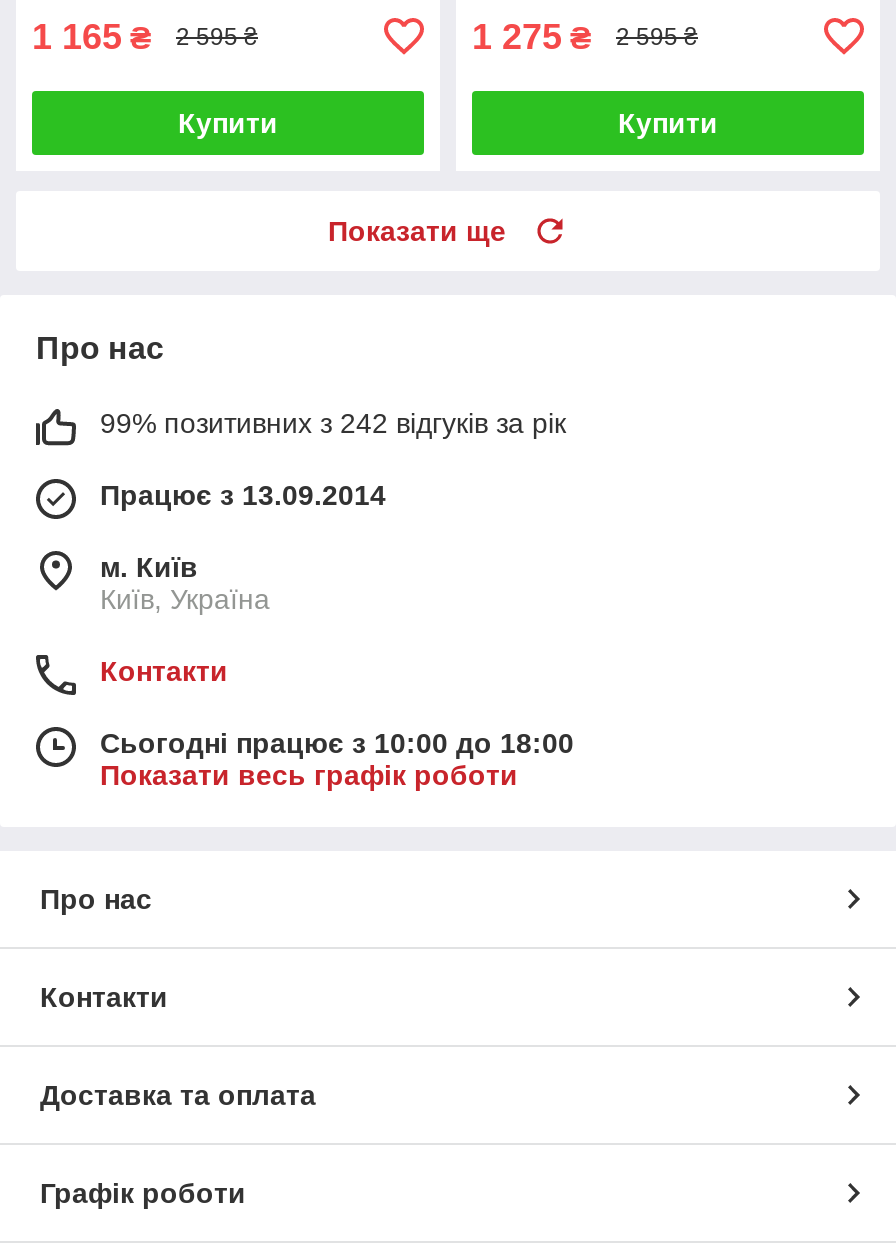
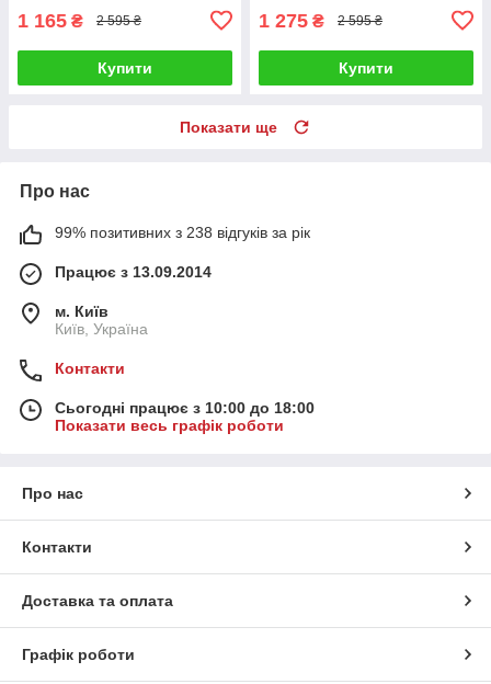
- 99% позитивних з 242 відгуків за рік
+ 99% позитивних з 238 відгуків за рік
